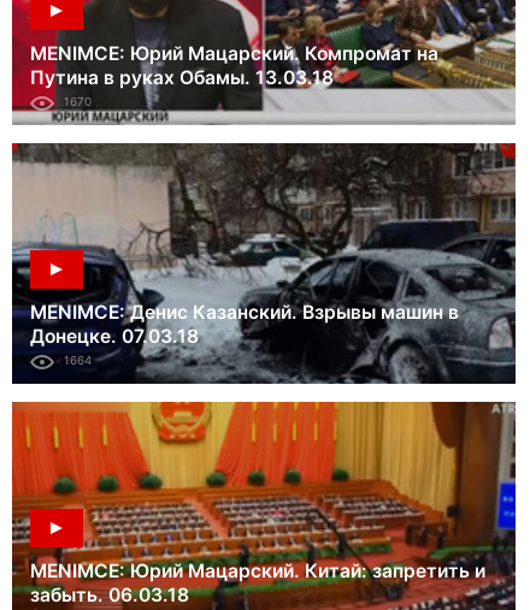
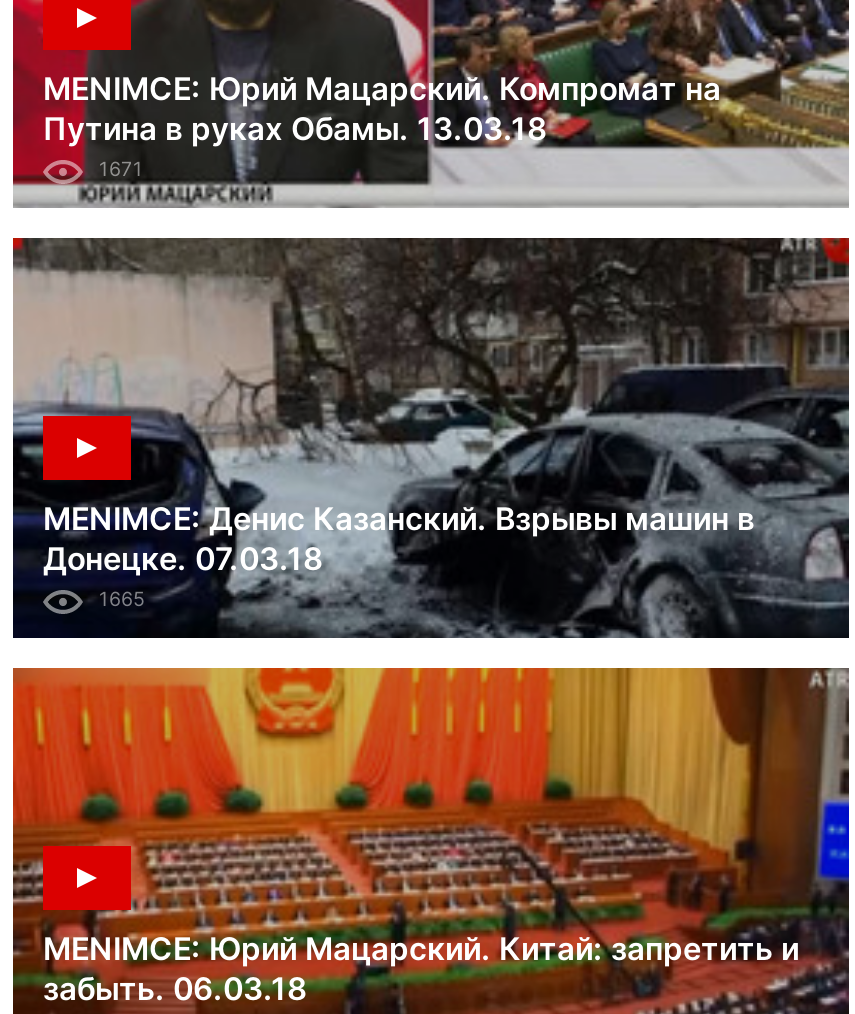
- 1670
+ 1671

- 1664
+ 1665
